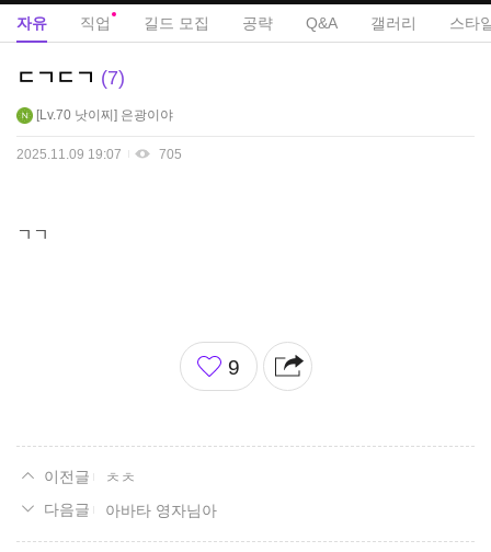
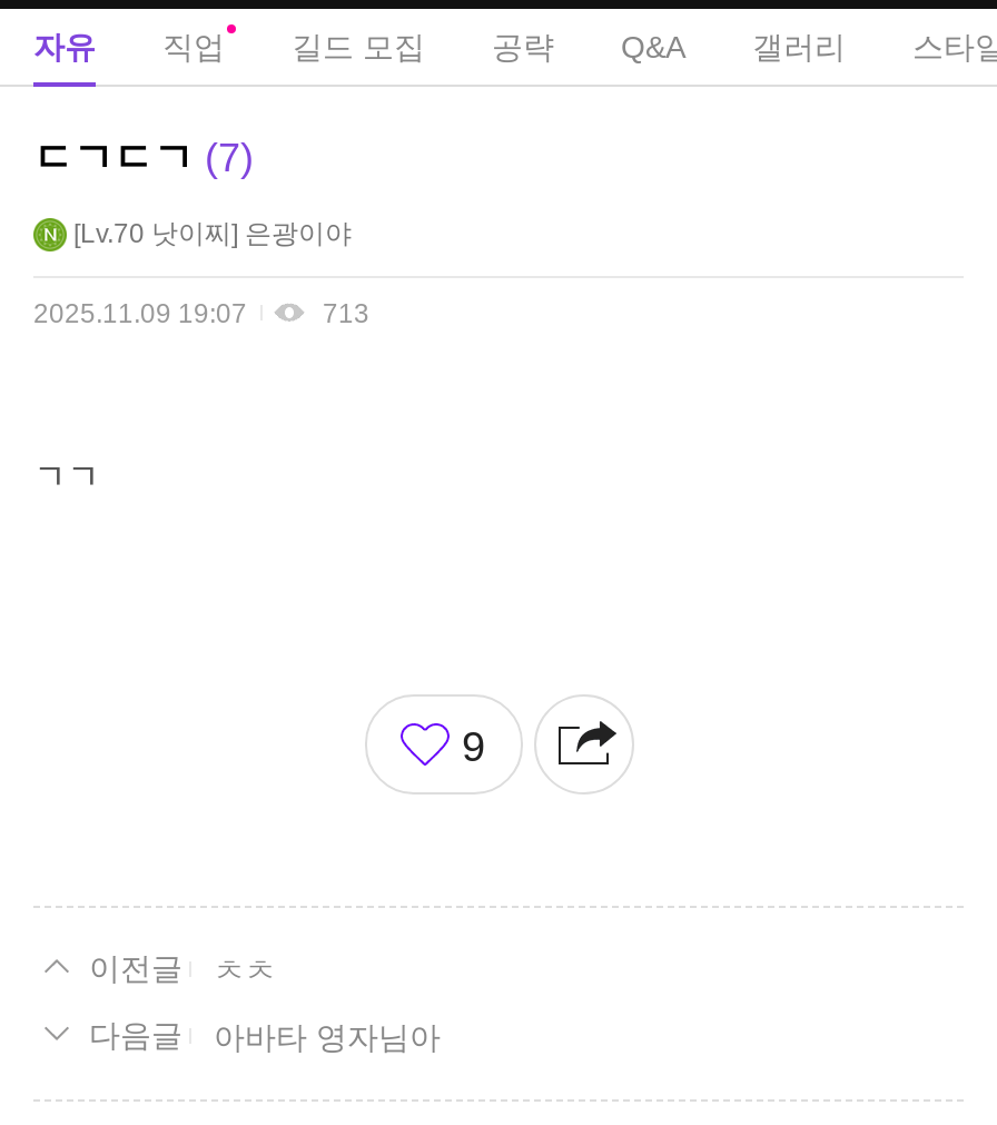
- 705
+ 713
